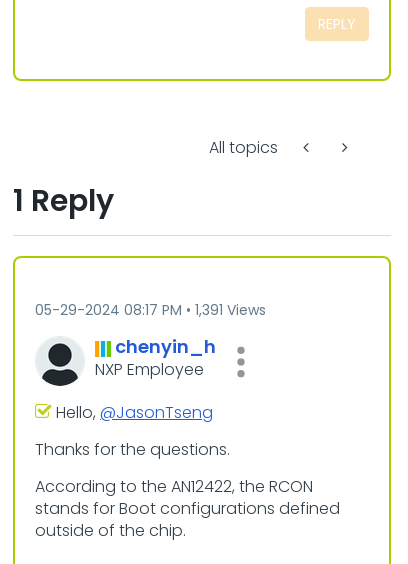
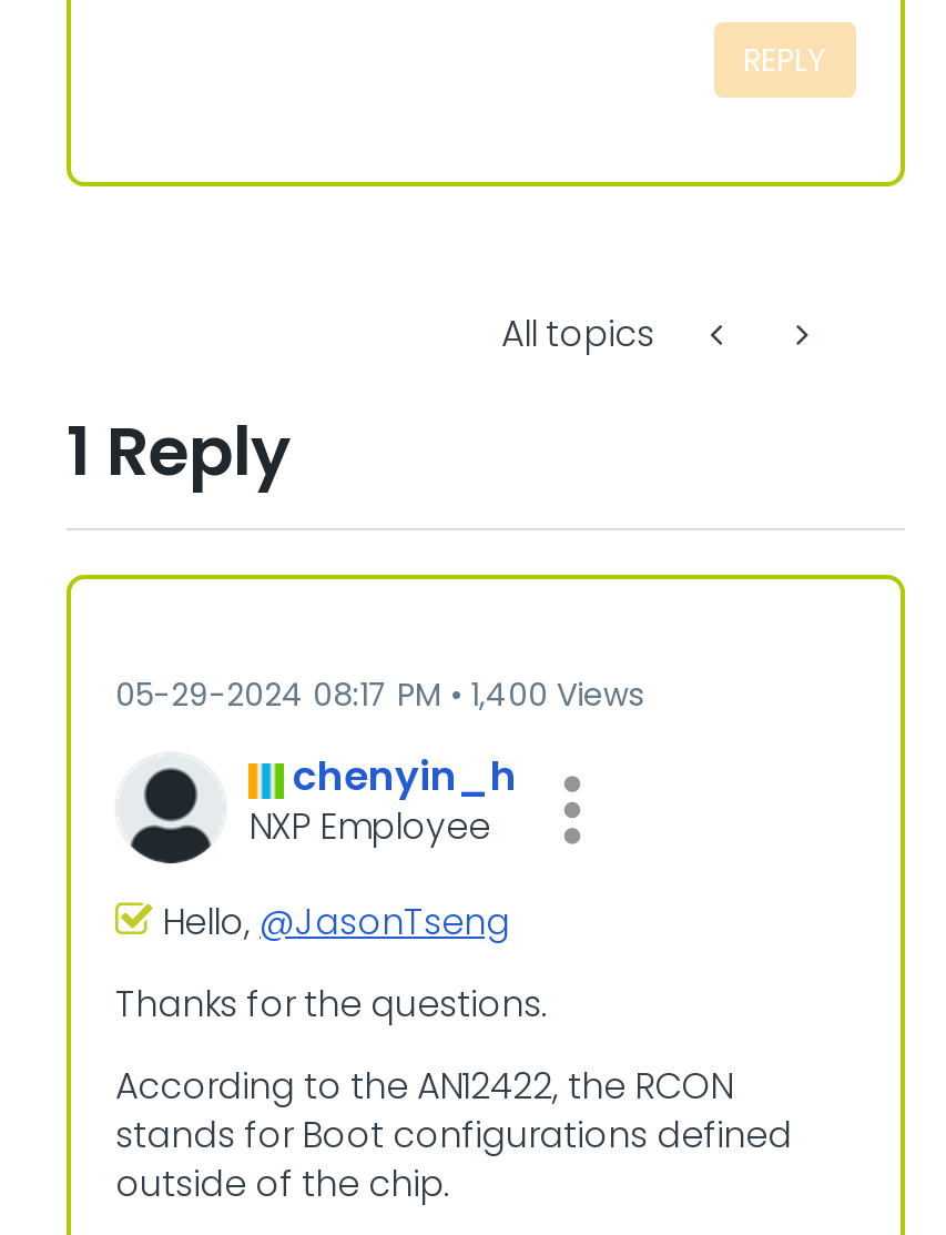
- 05-29-2024 08:17 PM 1,391 Views
+ 05-29-2024 08:17 PM 1,400 Views
